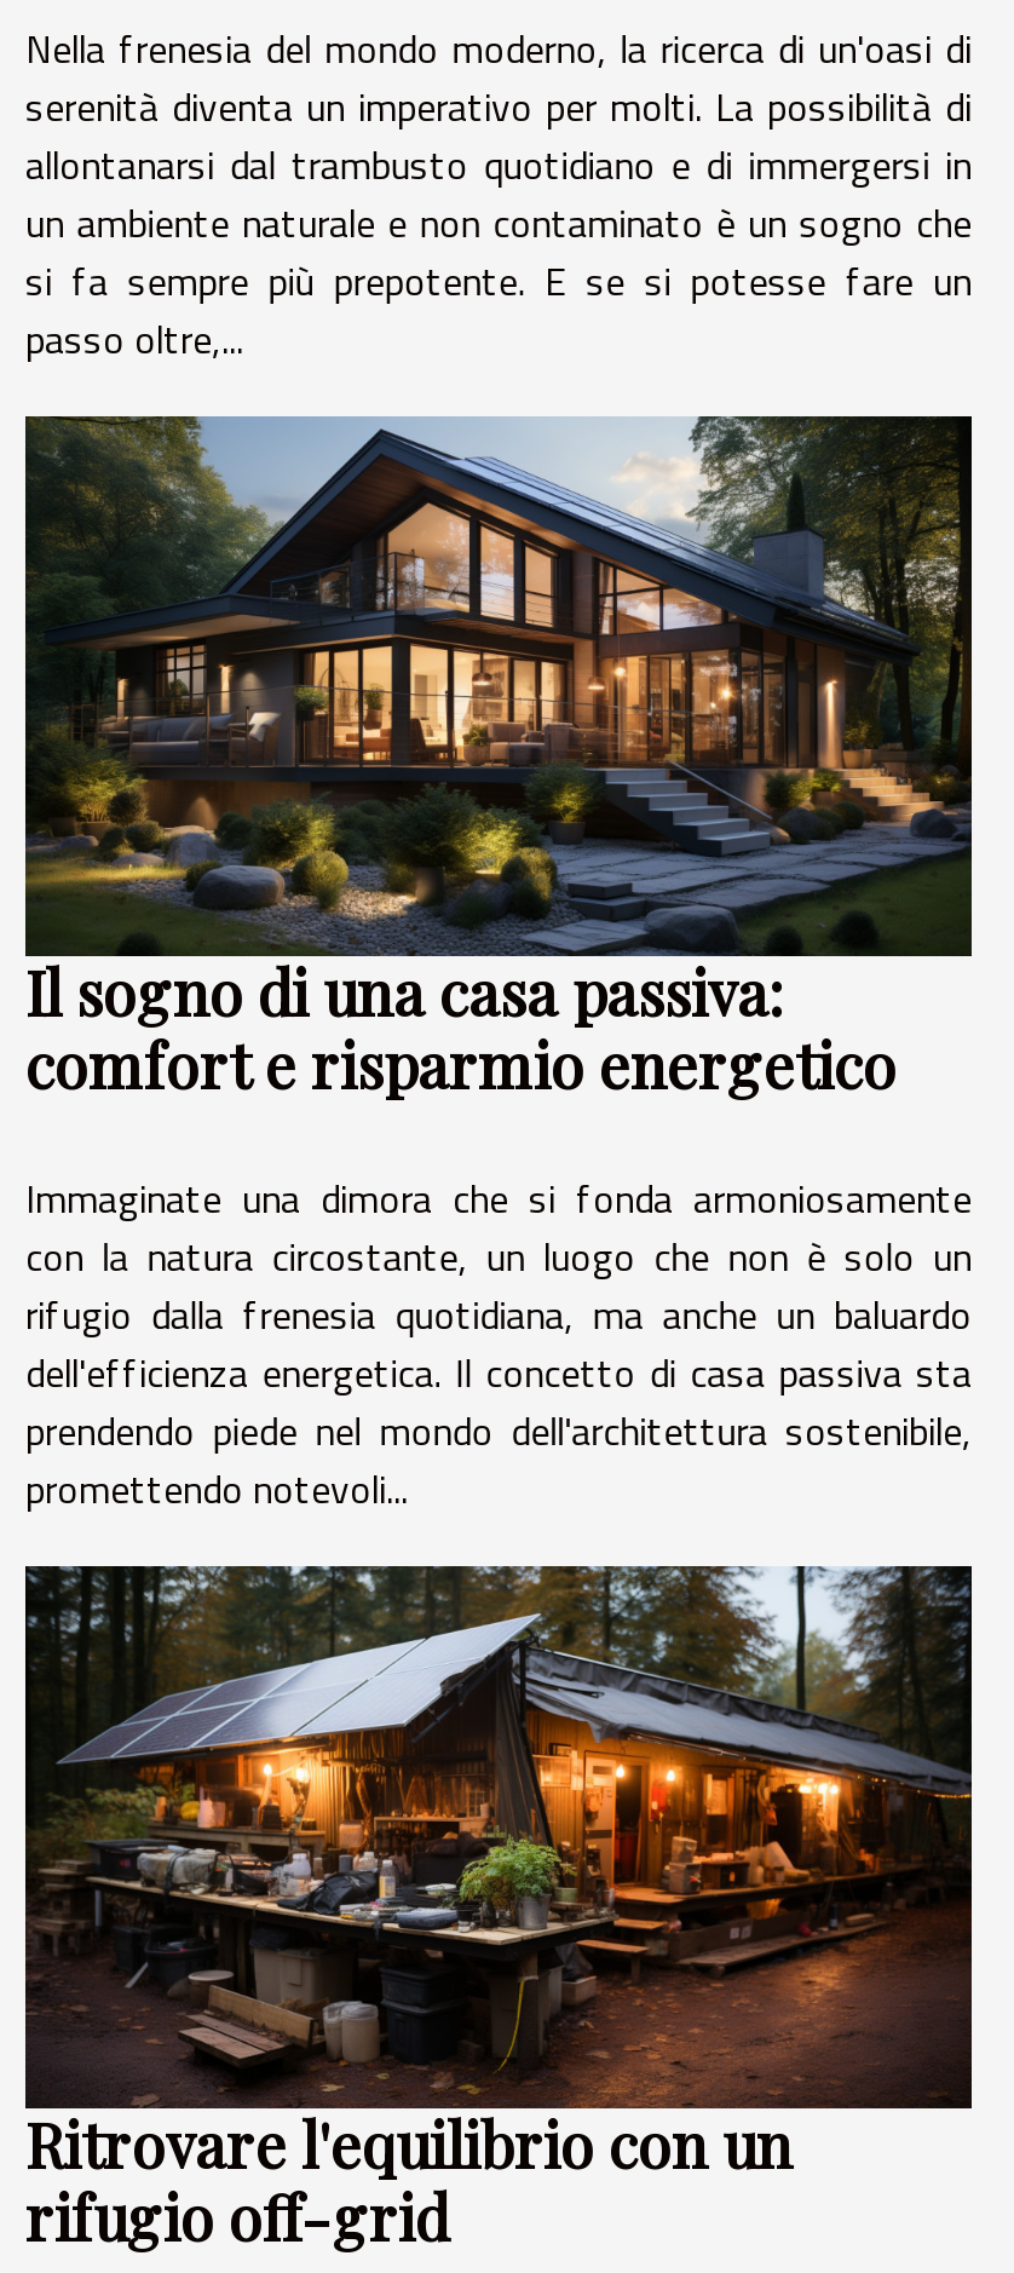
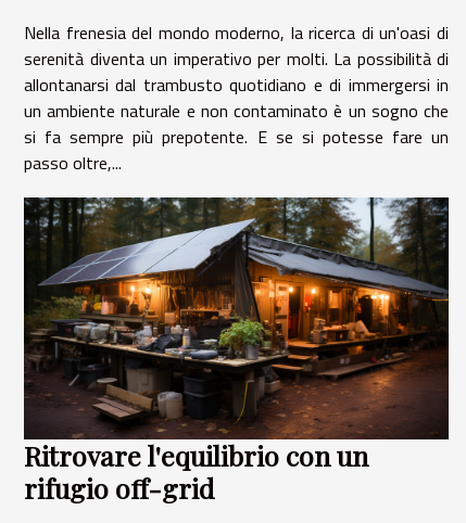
- [image]
- Il sogno di una casa passiva:
- comfort e risparmio energetico
- Immaginate una dimora che si fonda armoniosamente
- con la natura circostante, un luogo che non è solo un
- rifugio dalla frenesia quotidiana, ma anche un baluardo
- dell'efficienza energetica. Il concetto di casa passiva sta
- prendendo piede nel mondo dell'architettura sostenibile,
- promettendo notevoli...
